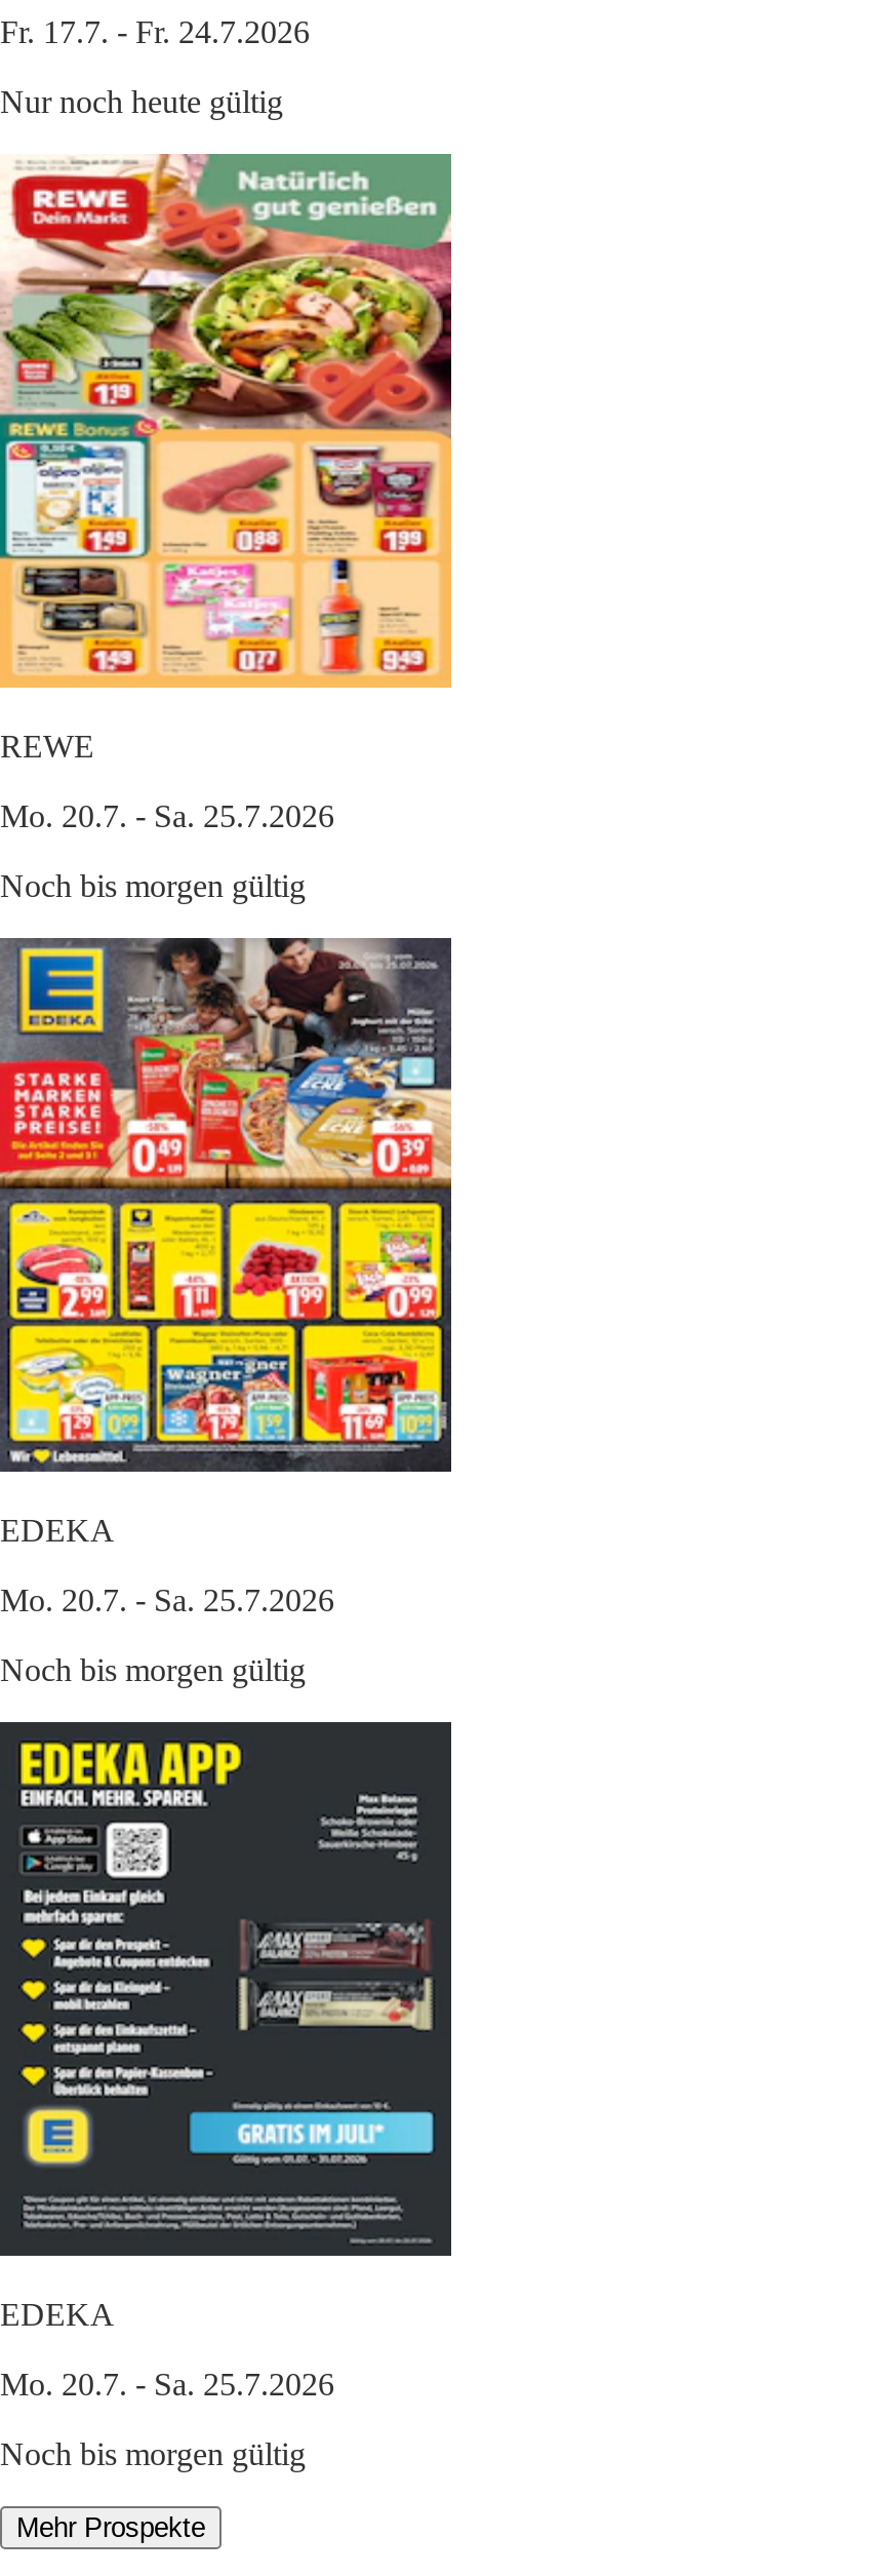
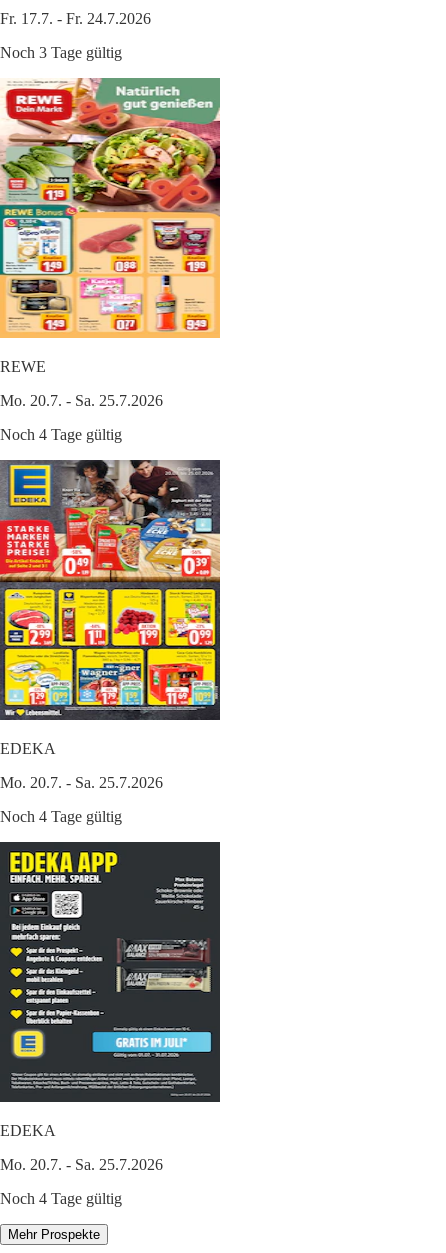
- Nur noch heute gültig
+ Noch 3 Tage gültig

- Noch bis morgen gültig
+ Noch 4 Tage gültig

- Noch bis morgen gültig
+ Noch 4 Tage gültig

- Noch bis morgen gültig
+ Noch 4 Tage gültig
